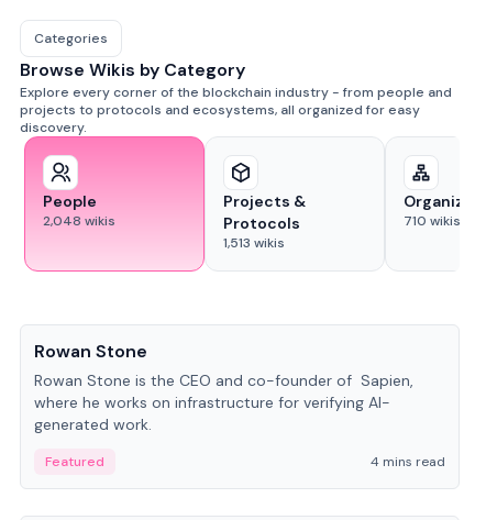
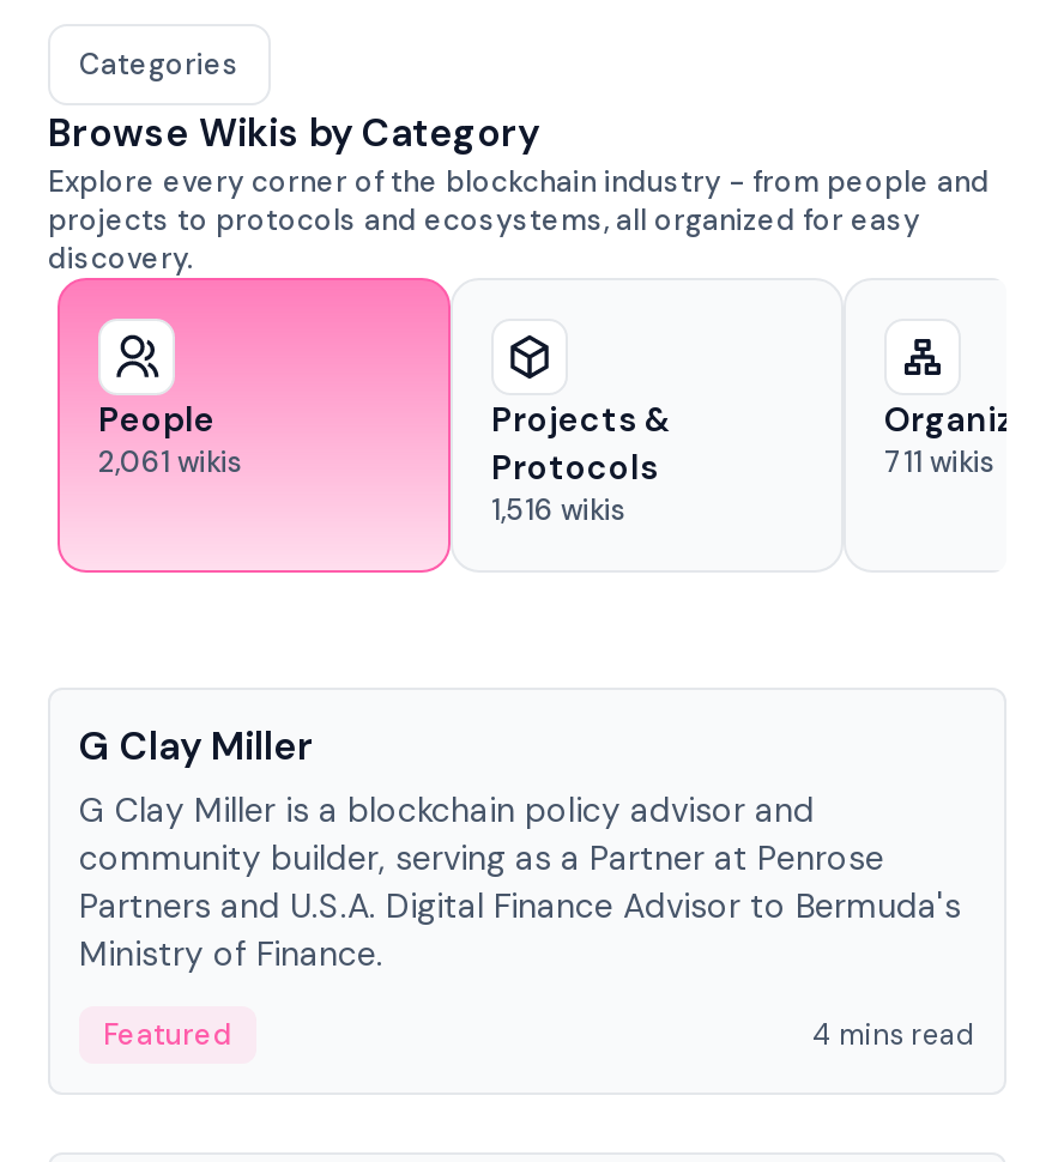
- 2,048 wikis
+ 2,061 wikis

- 710 wikis
+ 711 wikis

- 1,513 wikis
+ 1,516 wikis

- Rowan Stone
- Rowan Stone is the CEO and co-founder of Sapien,
- where he works on infrastructure for verifying AI-
- generated work.
+ G Clay Miller
+ G Clay Miller is a blockchain policy advisor and
+ community builder, serving as a Partner at Penrose
+ Partners and U.S.A. Digital Finance Advisor to Bermuda's
+ Ministry of Finance.
